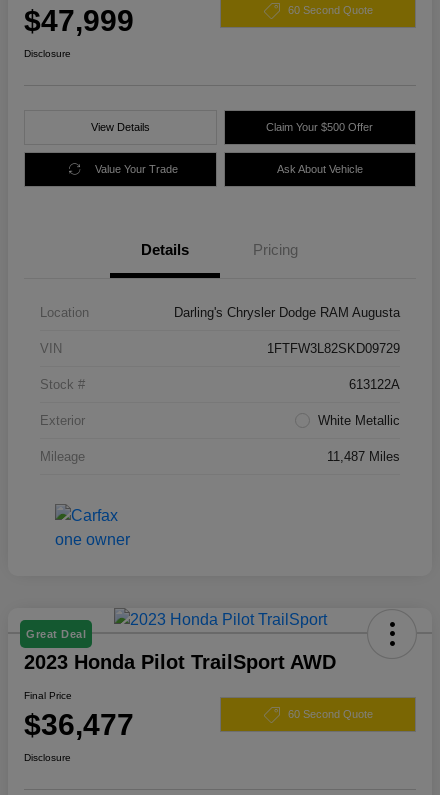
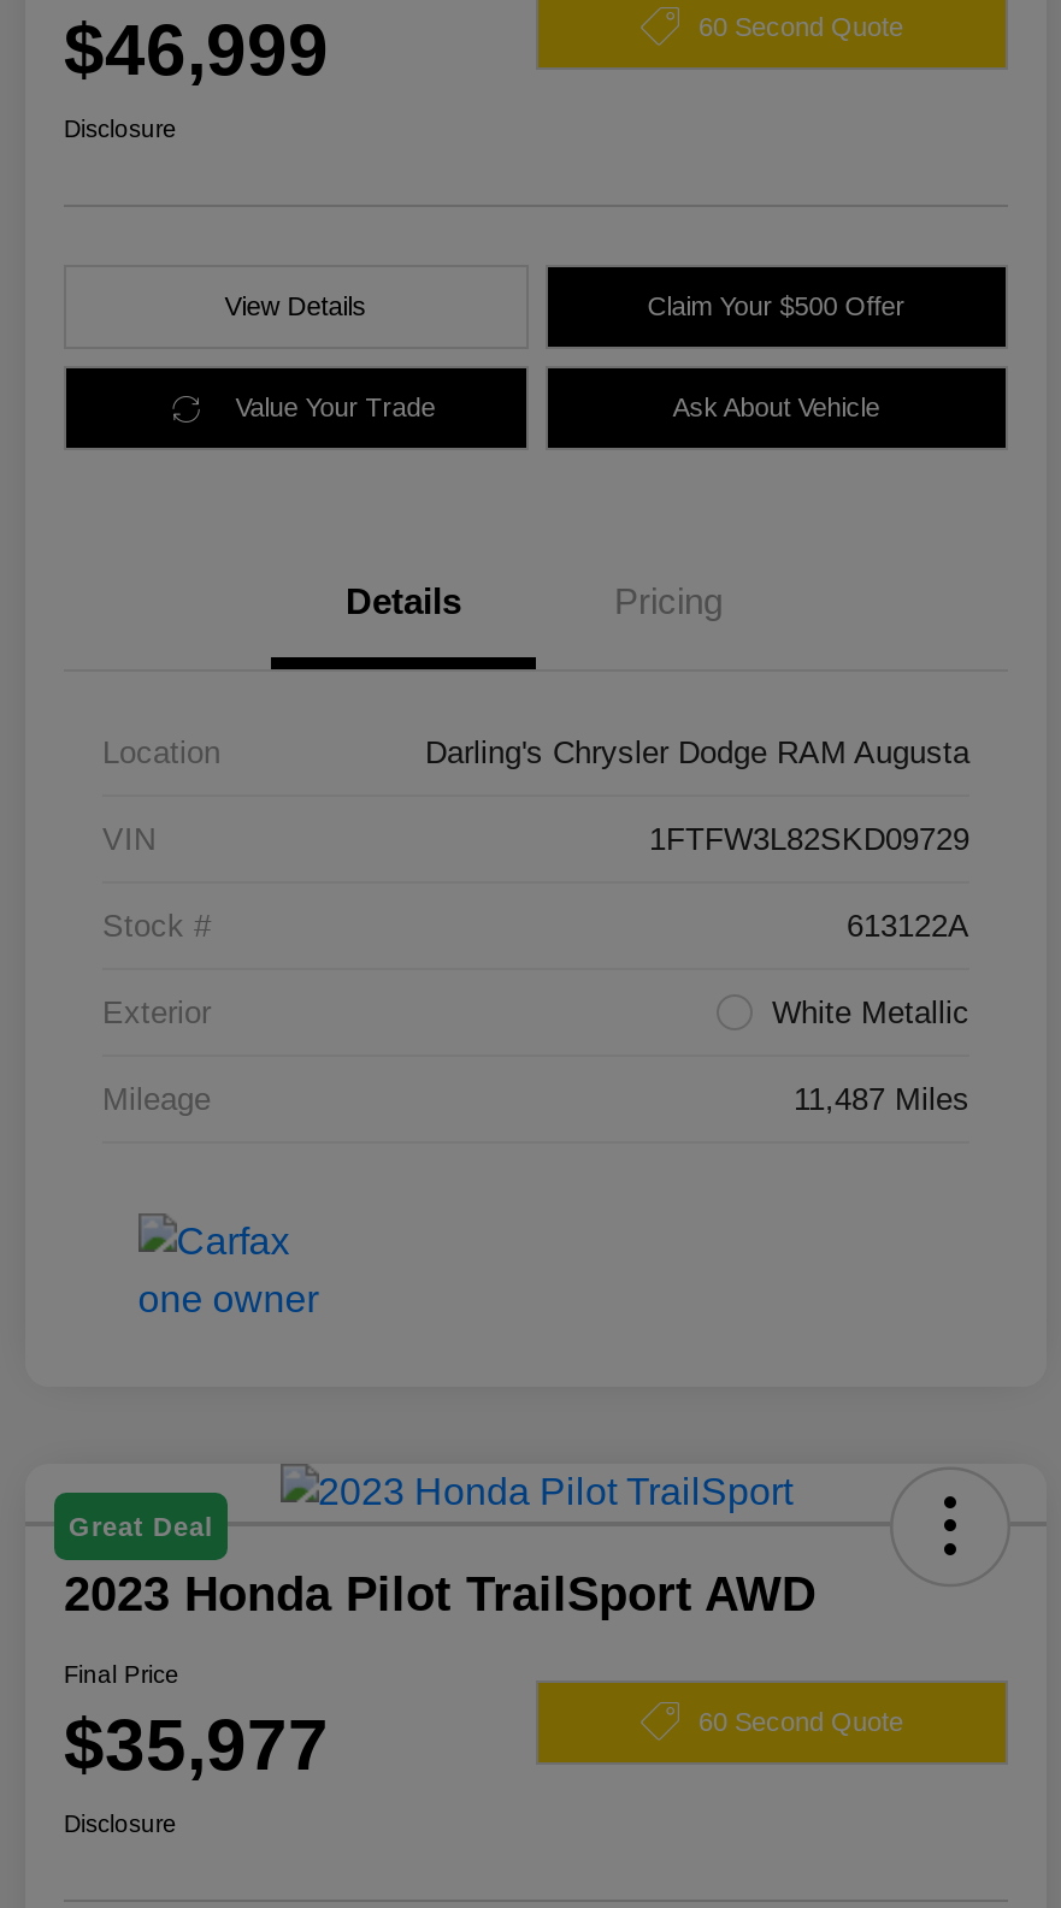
- $47,999
+ $46,999

- $36,477
+ $35,977
